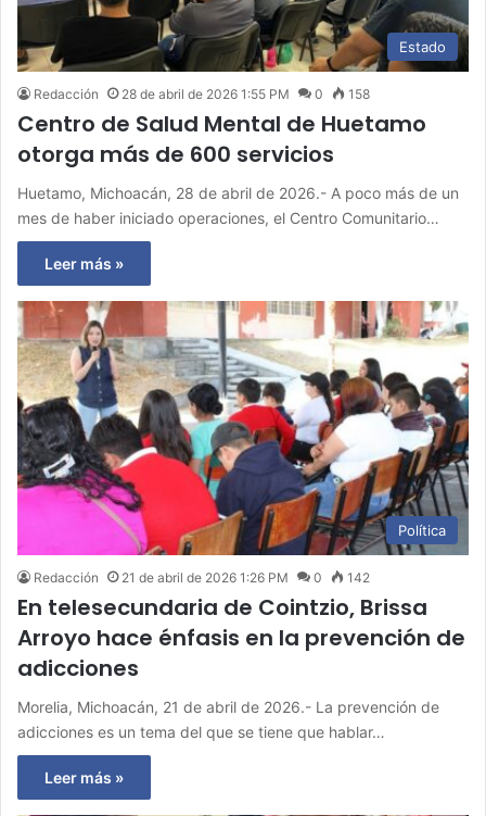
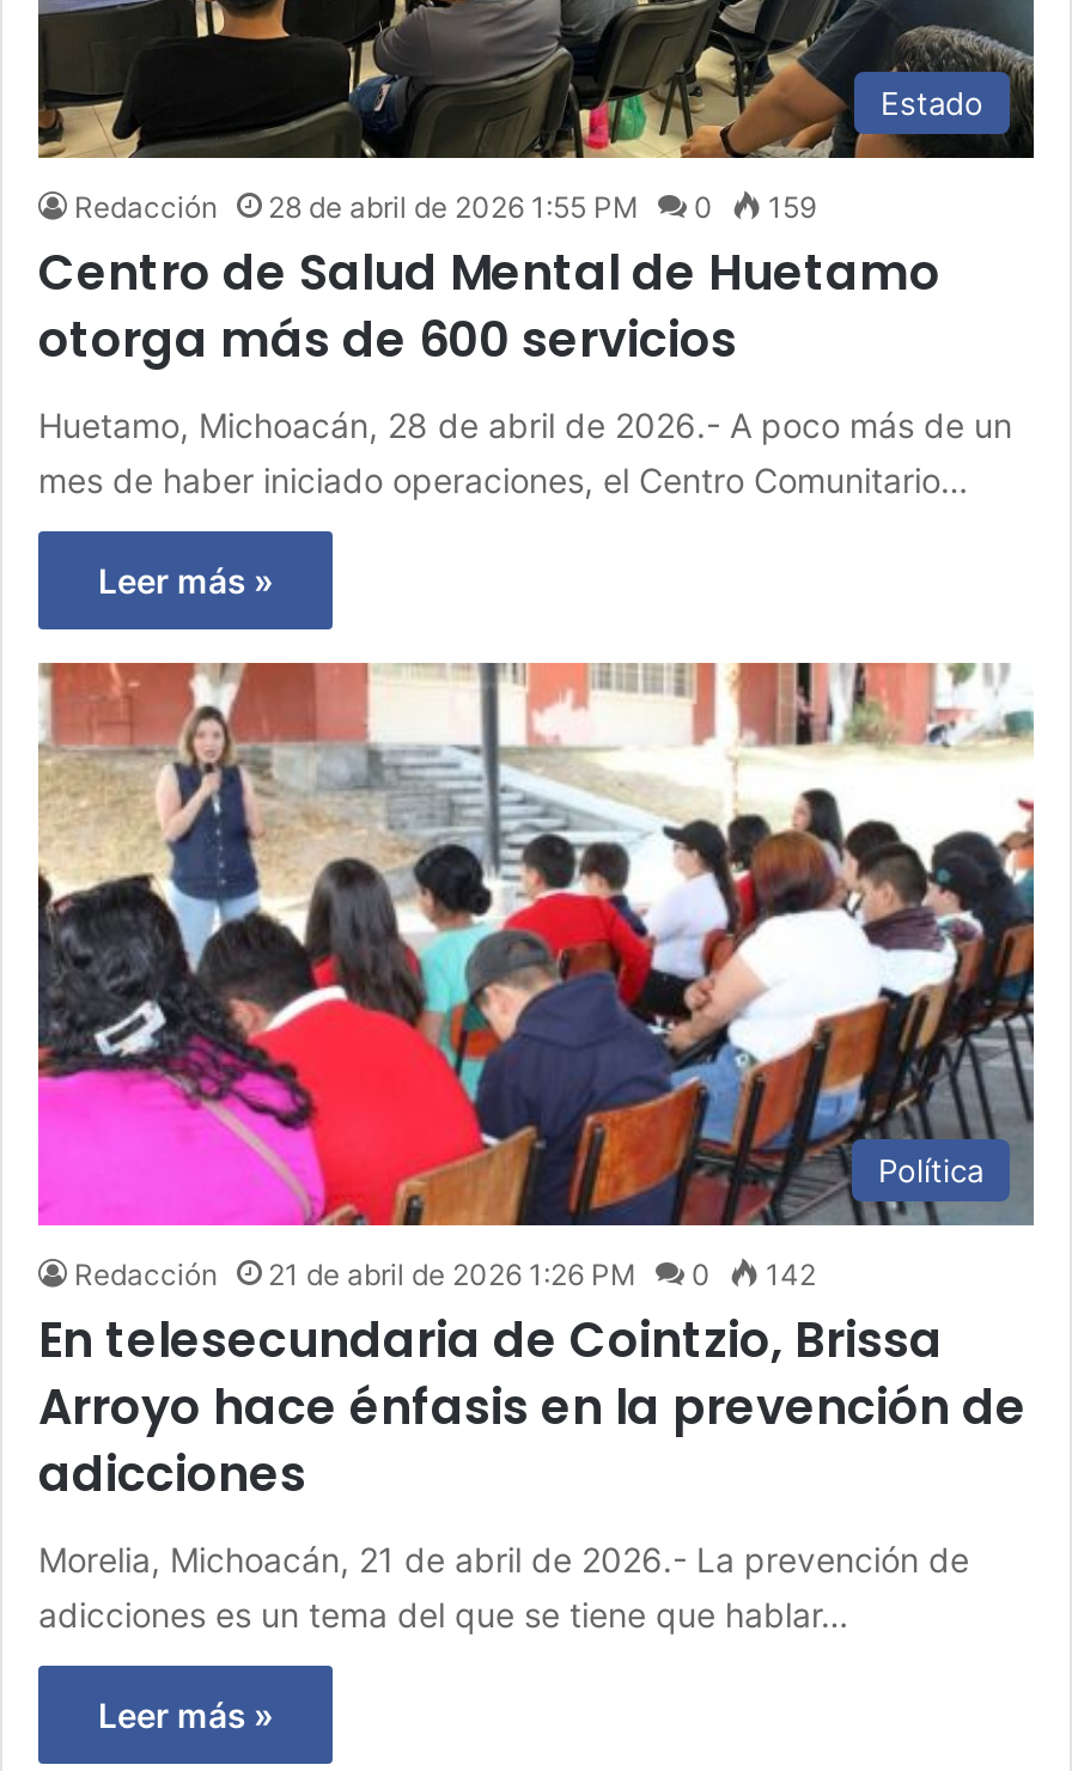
- Redacción 28 de abril de 2026 1:55 PM 0 158
+ Redacción 28 de abril de 2026 1:55 PM 0 159
